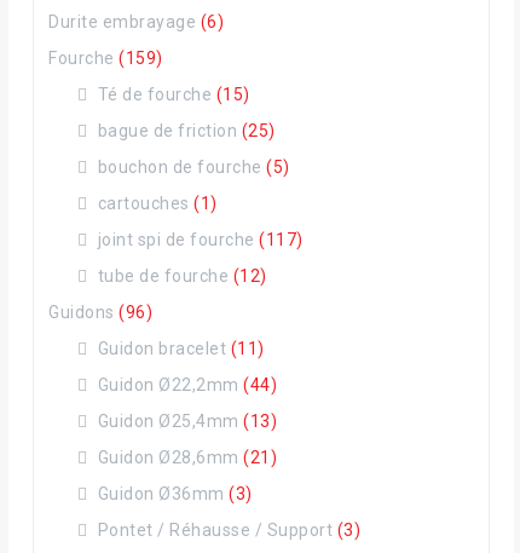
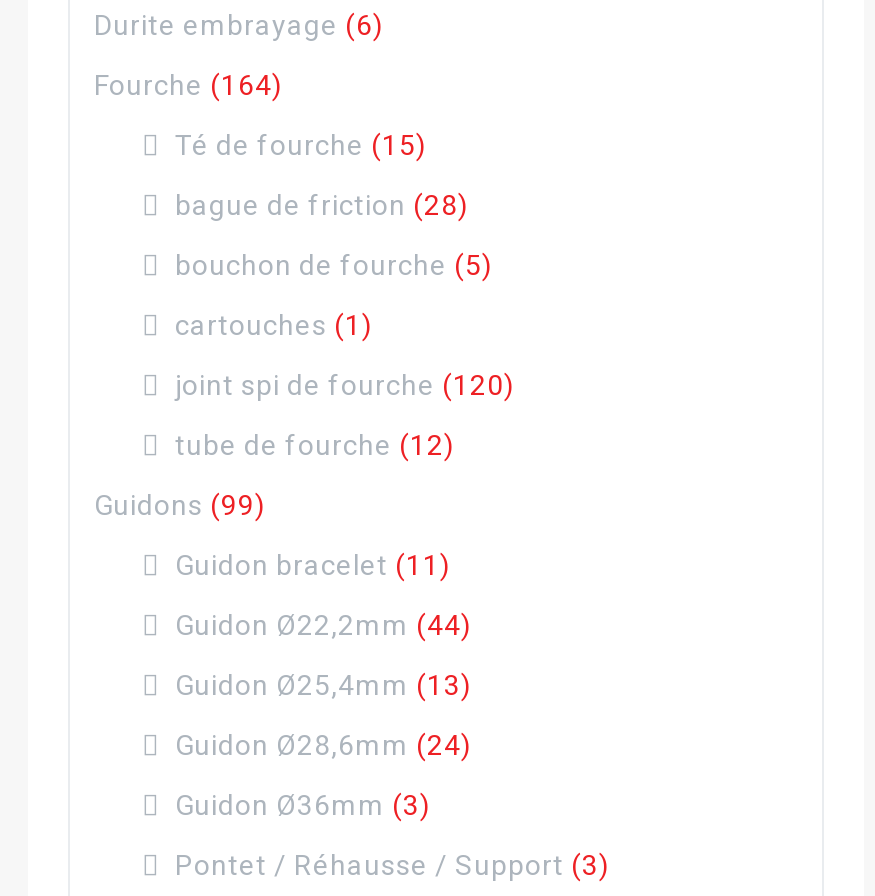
- Fourche (159)
+ Fourche (164)

- bague de friction (25)
+ bague de friction (28)

- joint spi de fourche (117)
+ joint spi de fourche (120)

- Guidons (96)
+ Guidons (99)

- Guidon Ø28,6mm (21)
+ Guidon Ø28,6mm (24)
